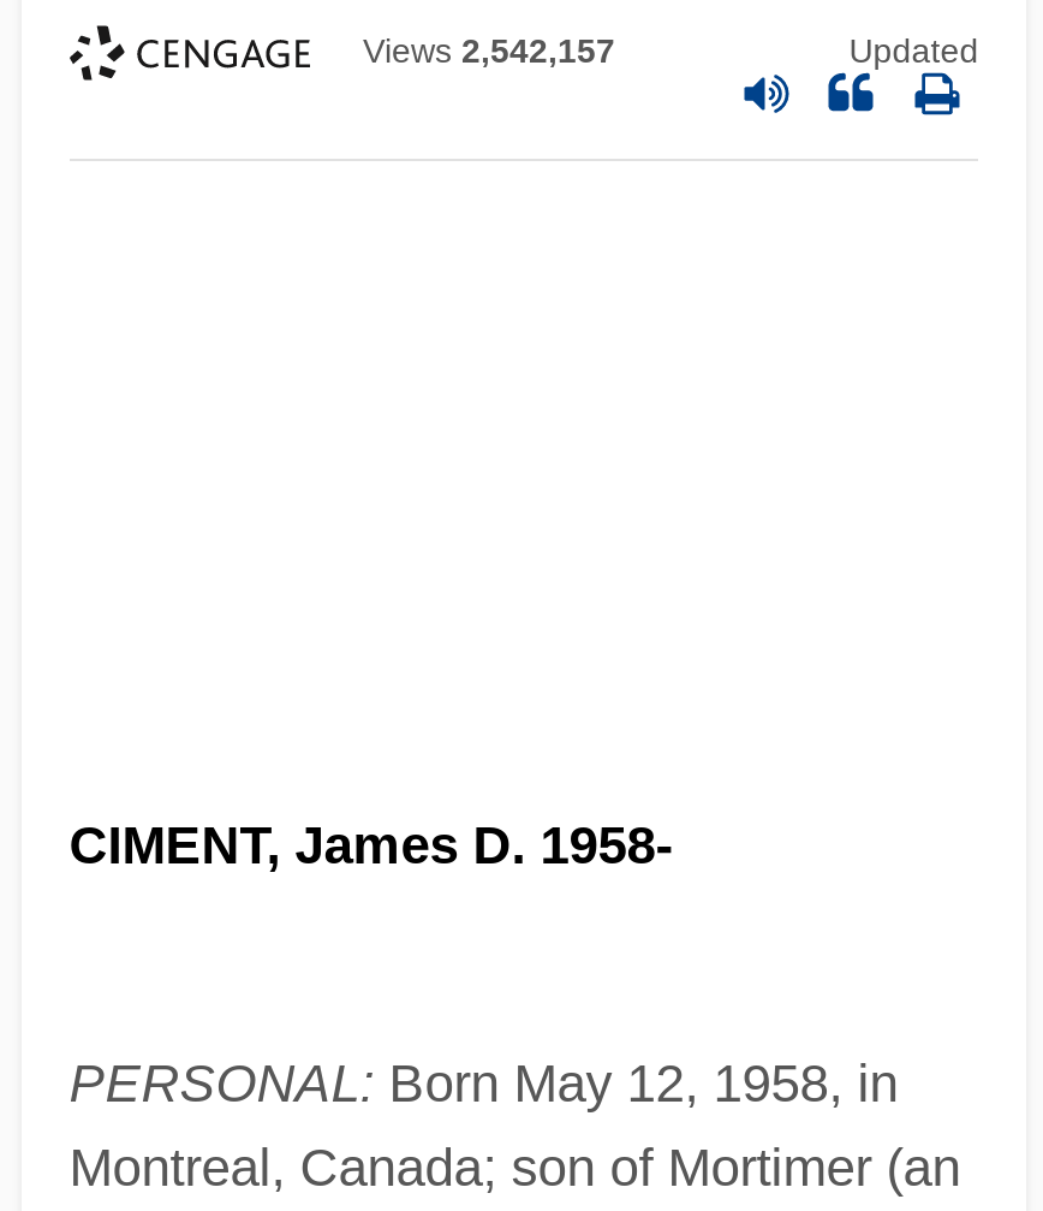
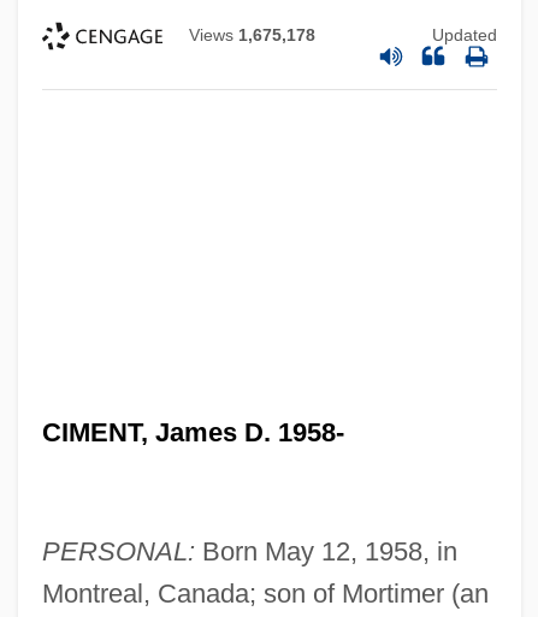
- Views 2,542,157
+ Views 1,675,178
